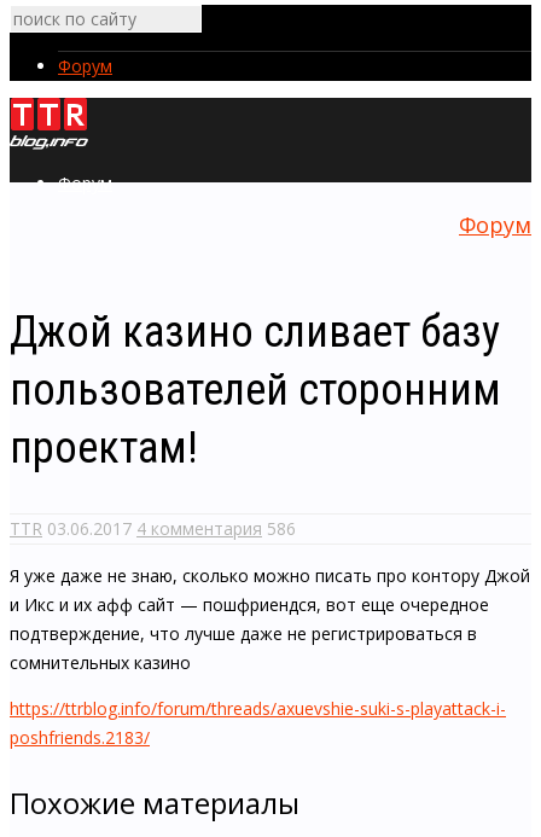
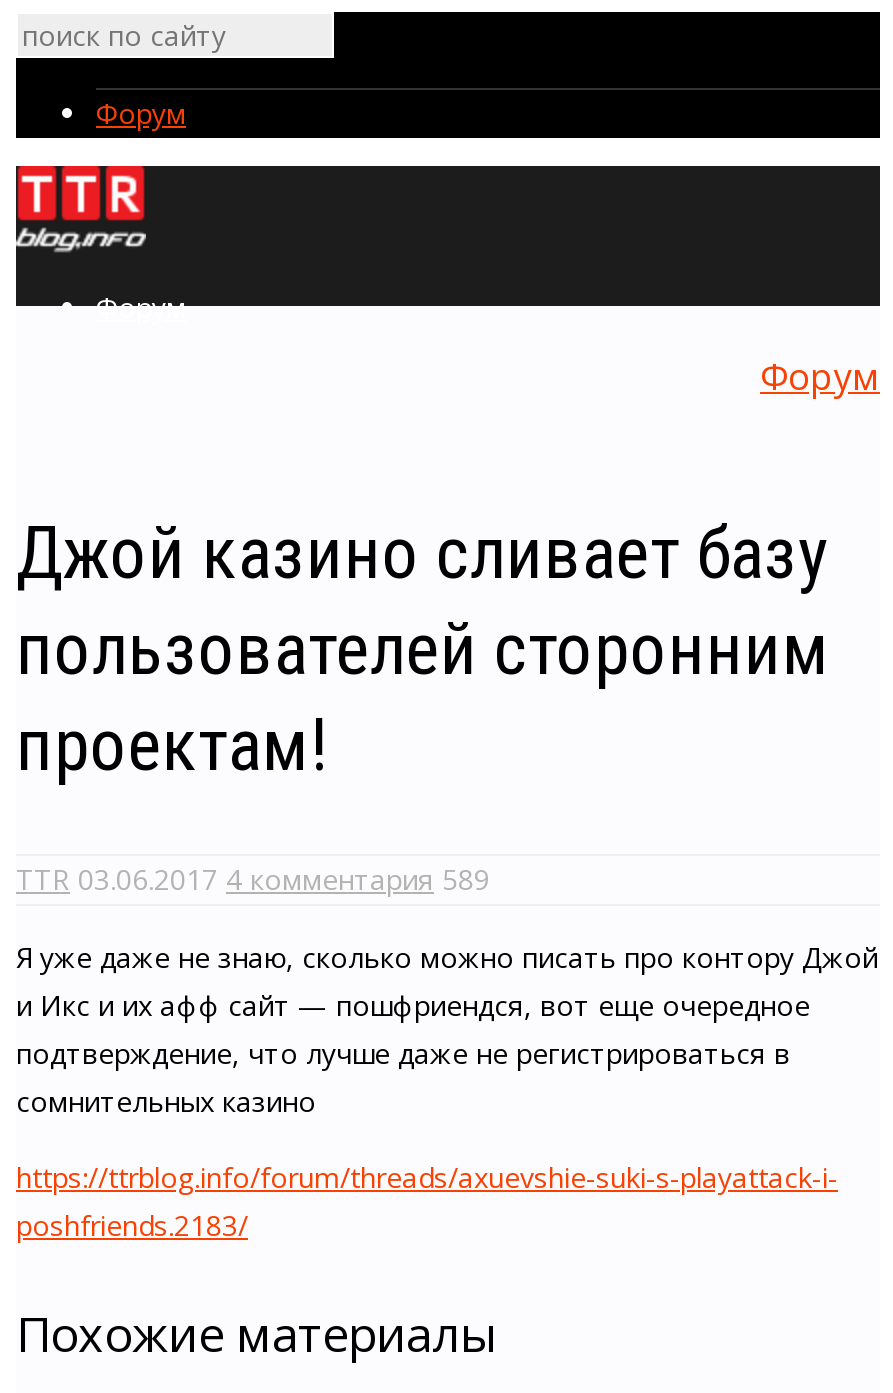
- TTR 03.06.2017 4 комментария 586
+ TTR 03.06.2017 4 комментария 589
